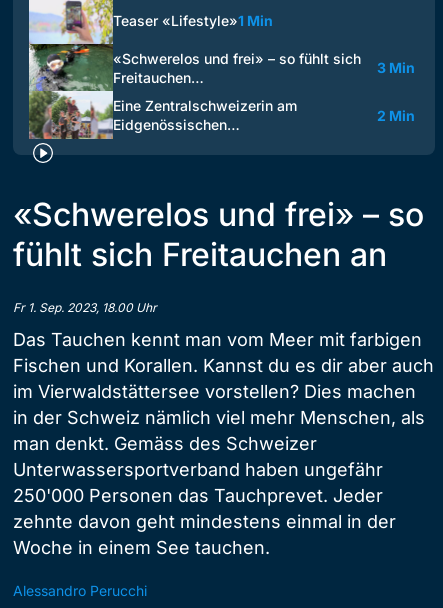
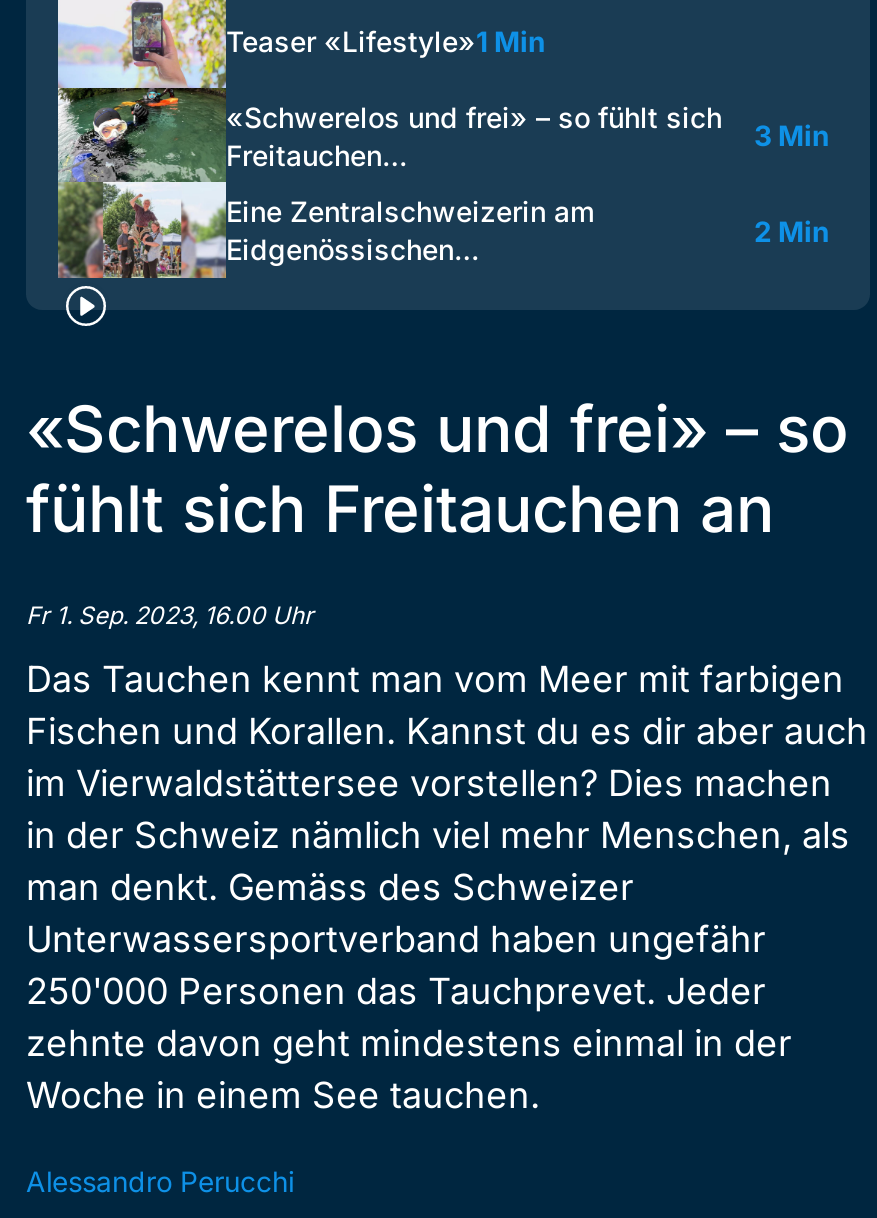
- Fr 1. Sep. 2023, 18.00 Uhr
+ Fr 1. Sep. 2023, 16.00 Uhr
